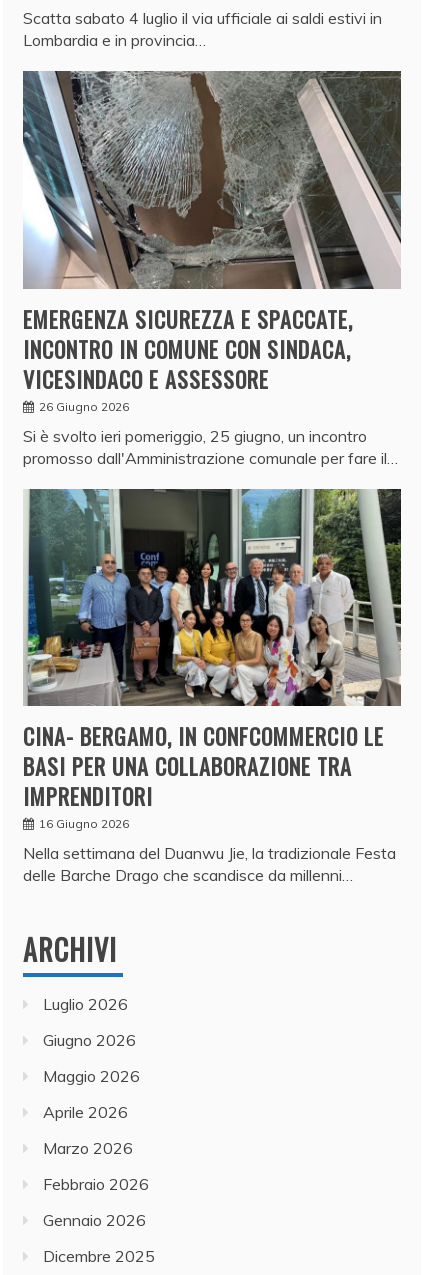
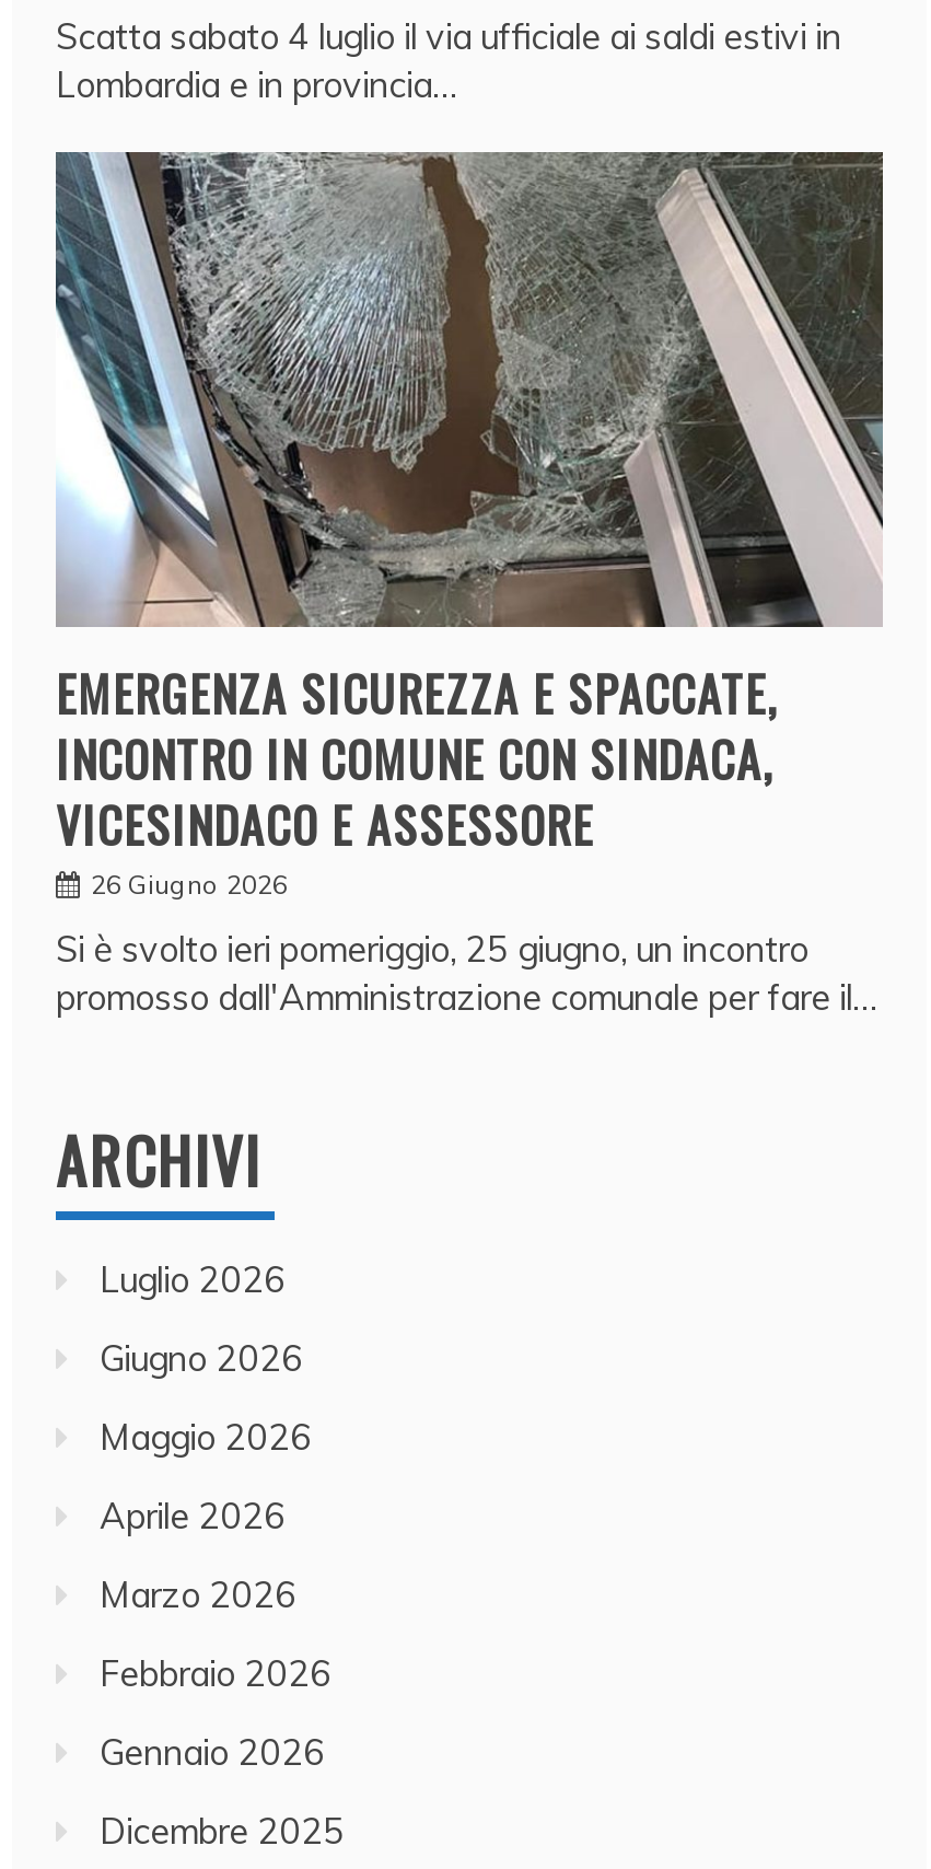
- [image]
- CINA- BERGAMO, IN CONFCOMMERCIO LE
- BASI PER UNA COLLABORAZIONE TRA
- IMPRENDITORI
- 16 Giugno 2026
- Nella settimana del Duanwu Jie, la tradizionale Festa
- delle Barche Drago che scandisce da millenni…
